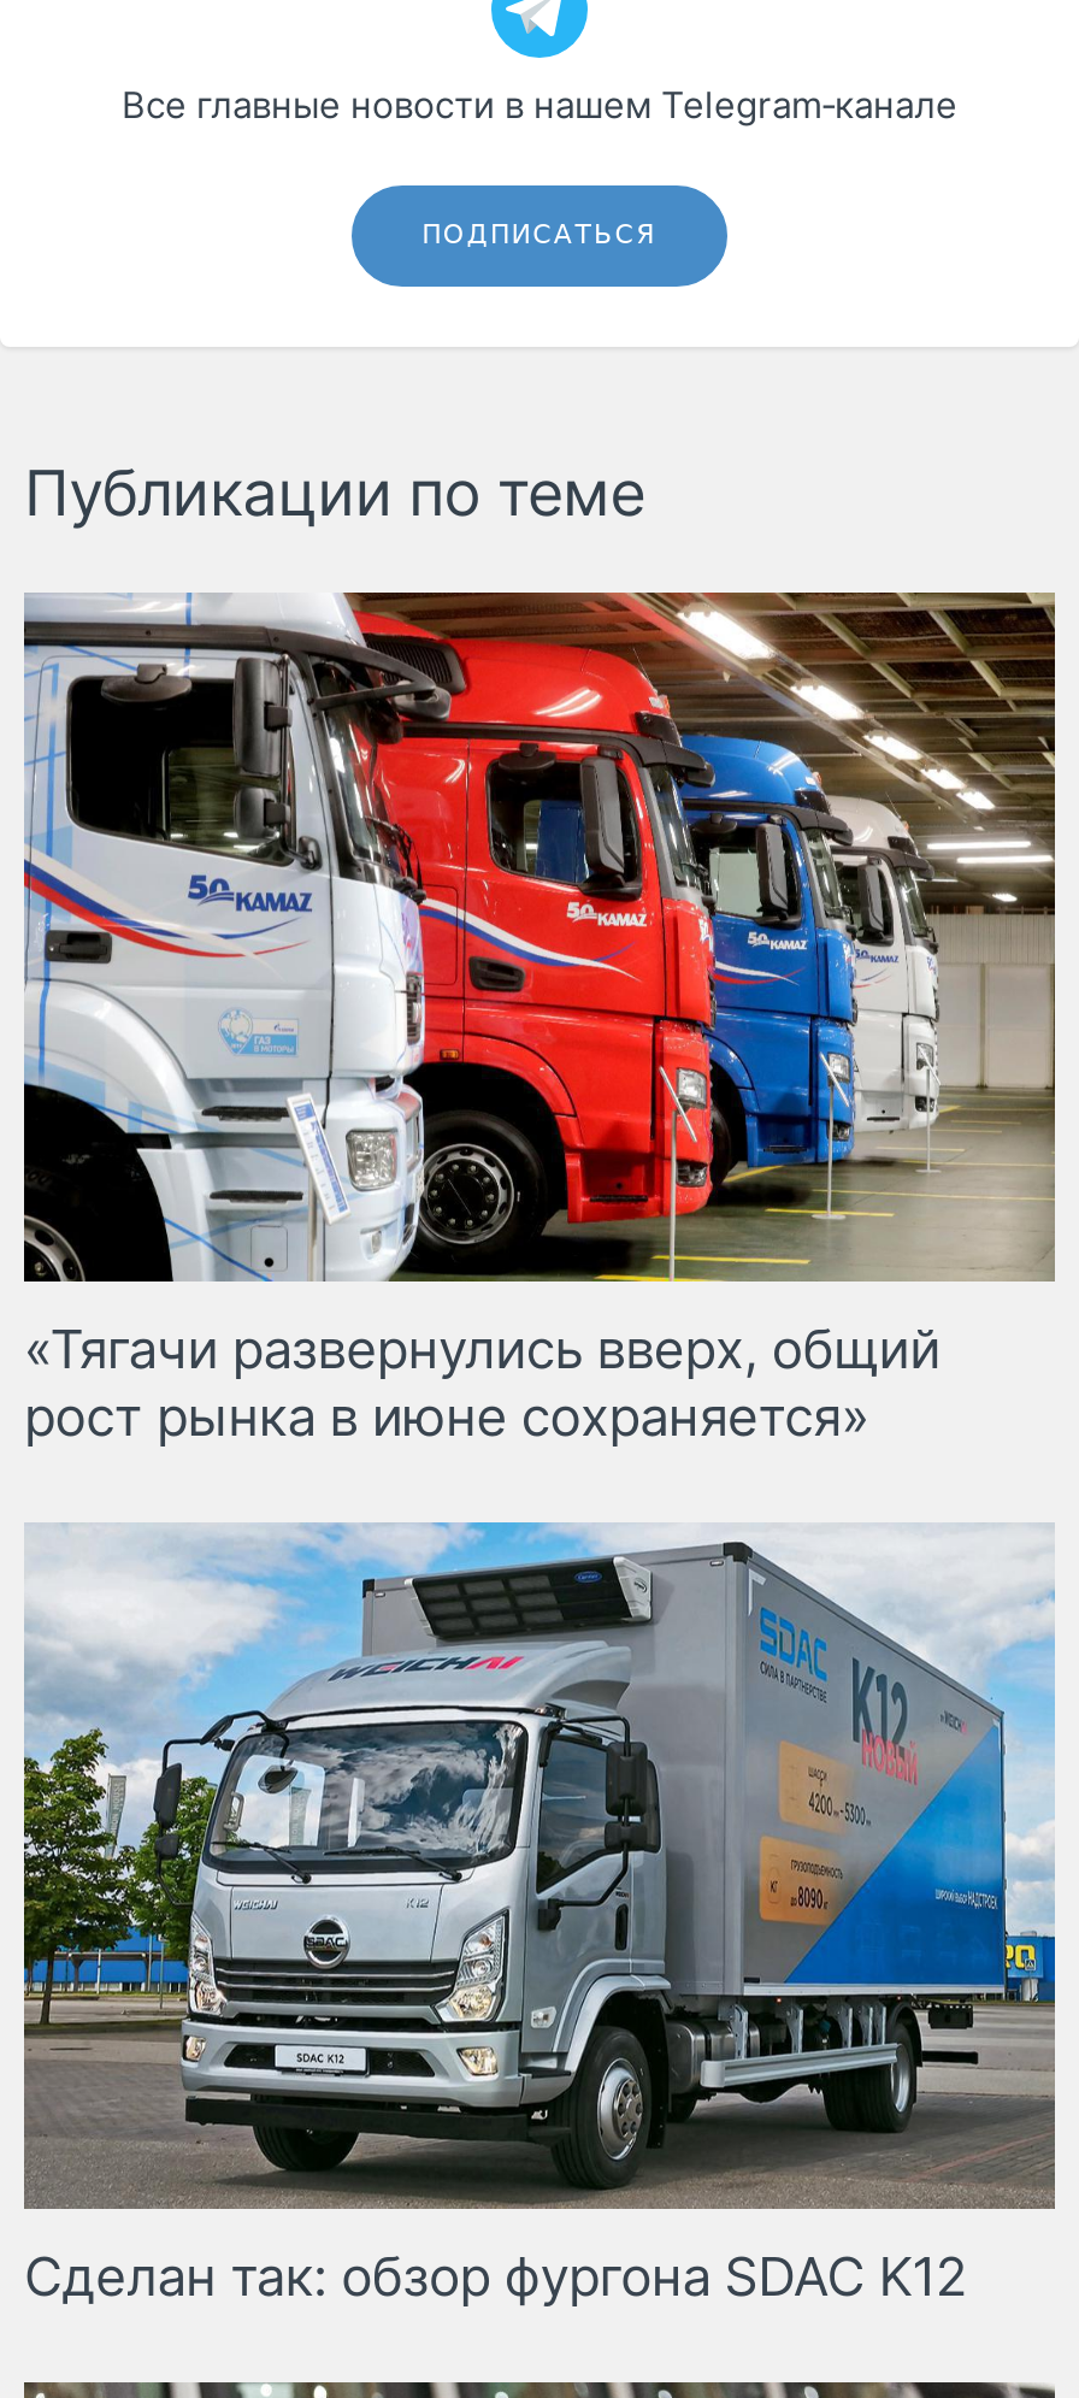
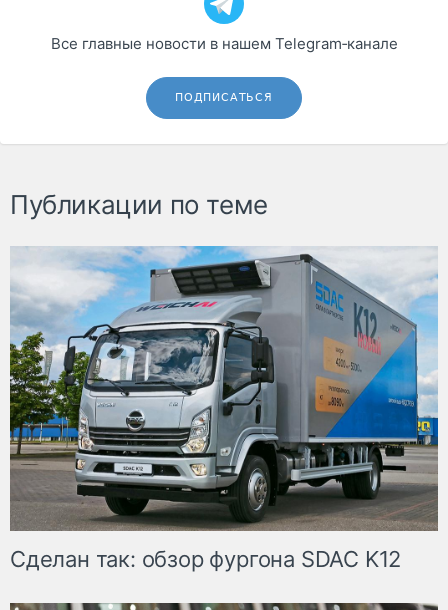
- [image]
- «Тягачи развернулись вверх, общий
- рост рынка в июне сохраняется»
